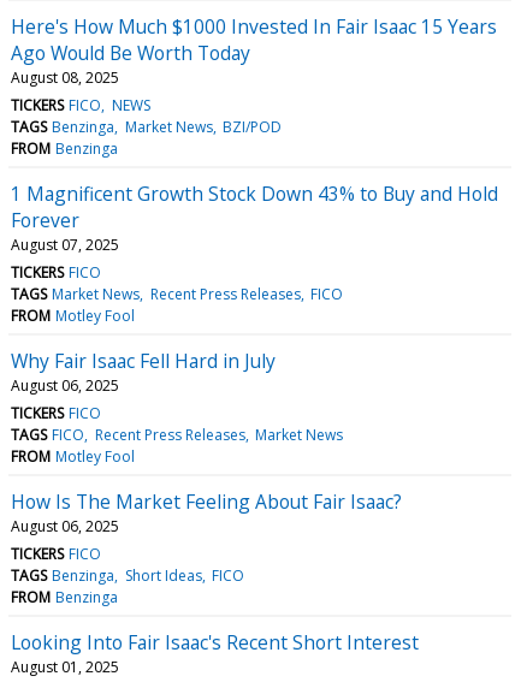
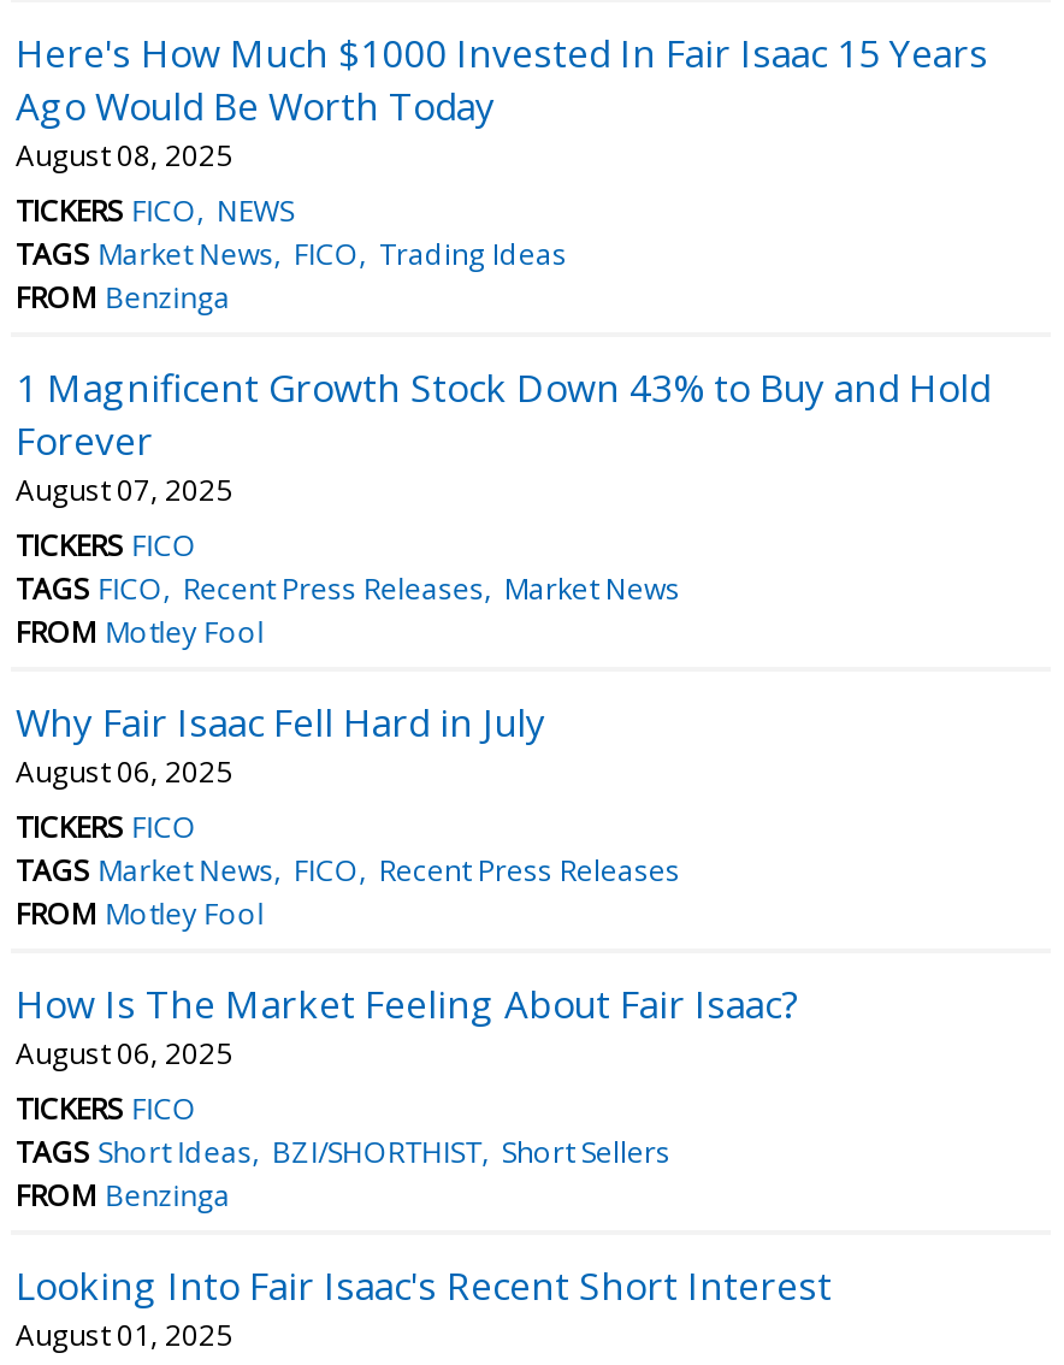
- TAGS Benzinga Market News BZI/POD
+ TAGS Market News FICO Trading Ideas

- TAGS Market News Recent Press Releases FICO

+ TAGS Market News FICO Recent Press Releases

moved up: TAGS FICO Recent Press Releases Market News

- TAGS Benzinga Short Ideas FICO
+ TAGS Short Ideas BZI/SHORTHIST Short Sellers
